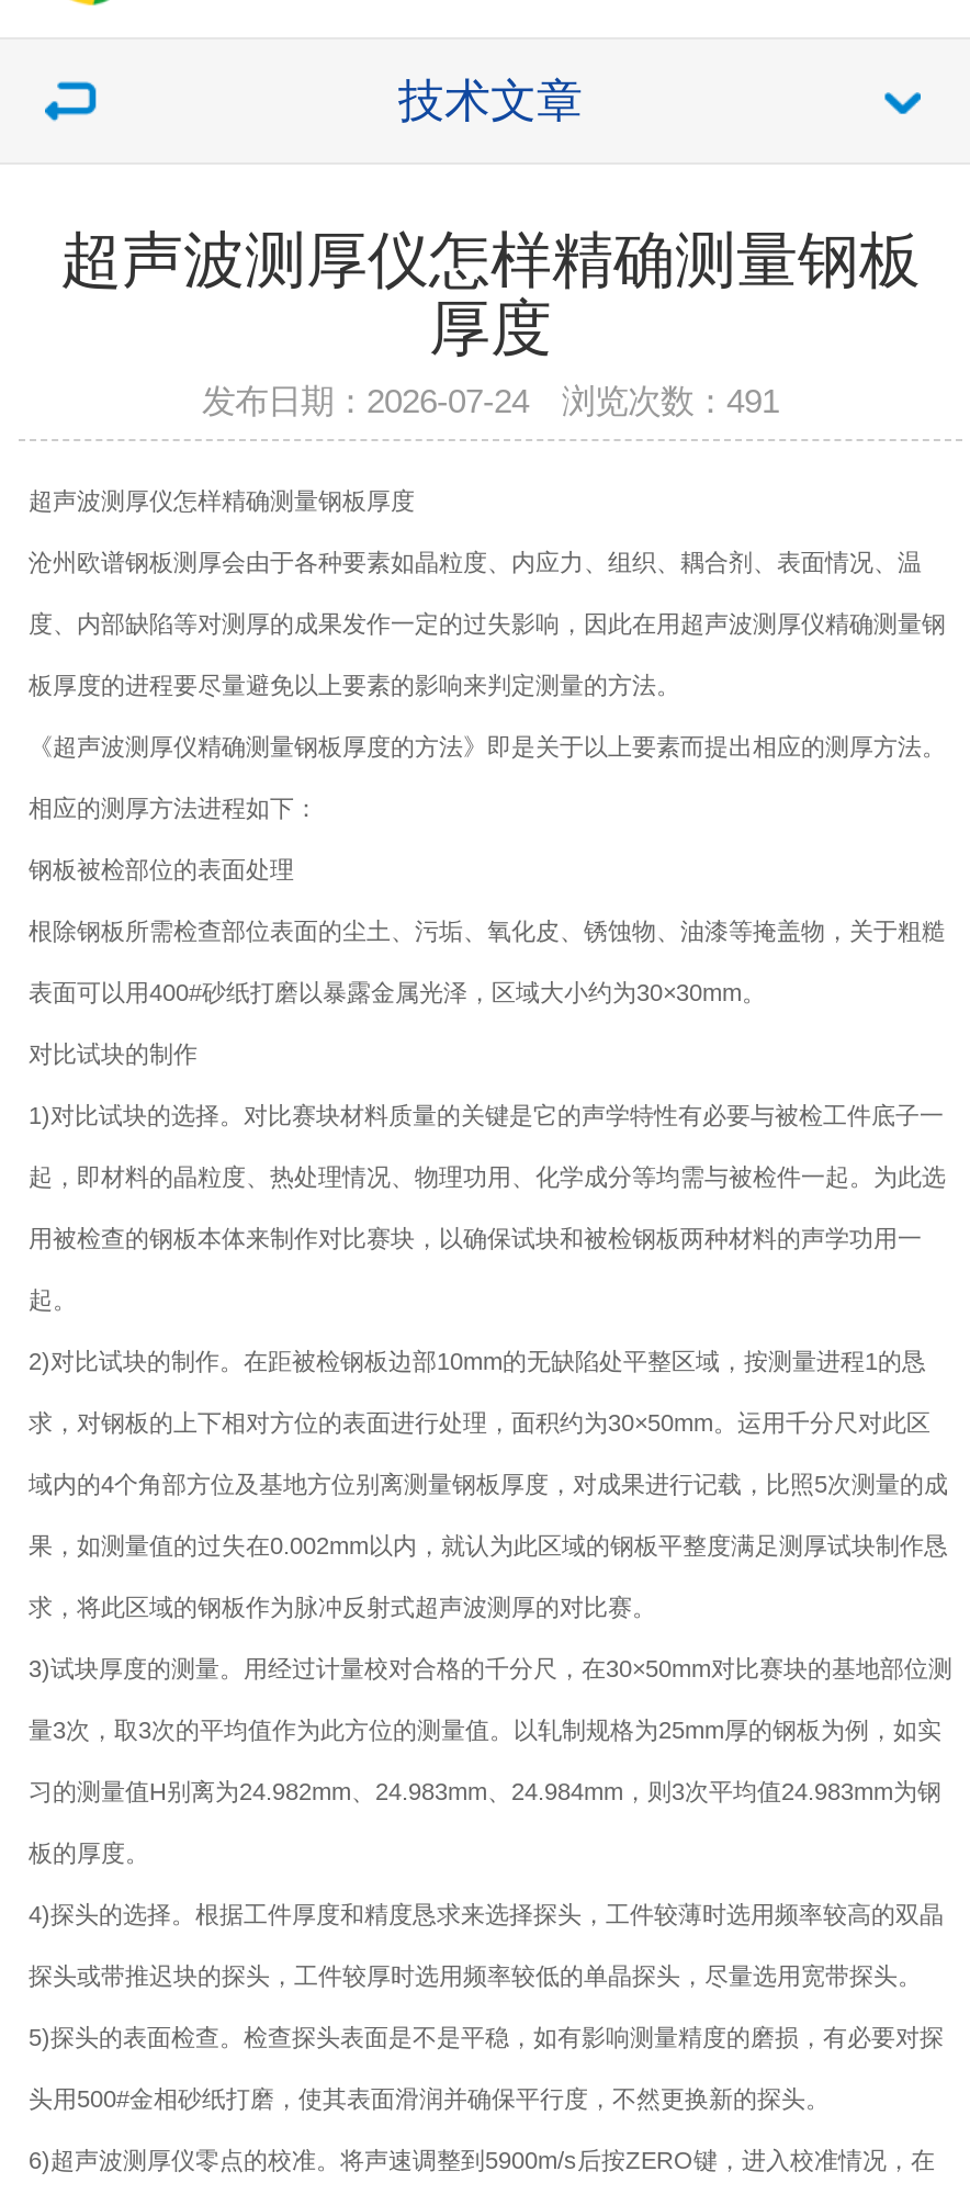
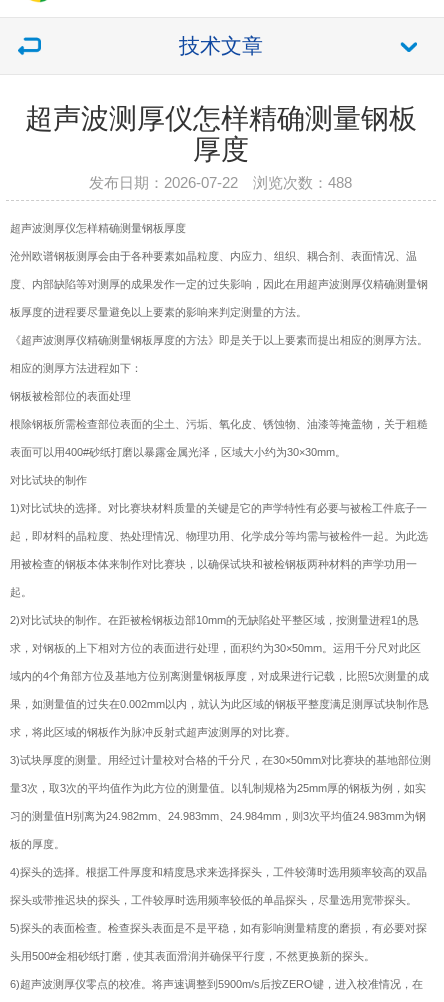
- 发布日期：2026-07-24 浏览次数：491
+ 发布日期：2026-07-22 浏览次数：488
